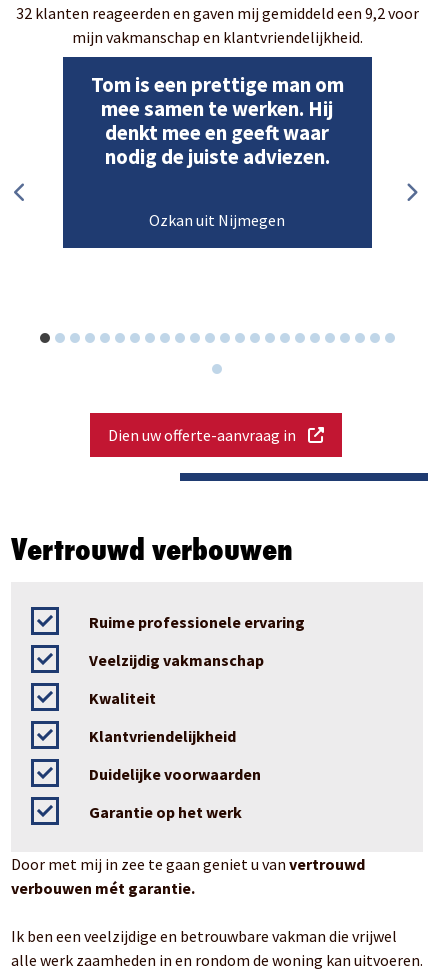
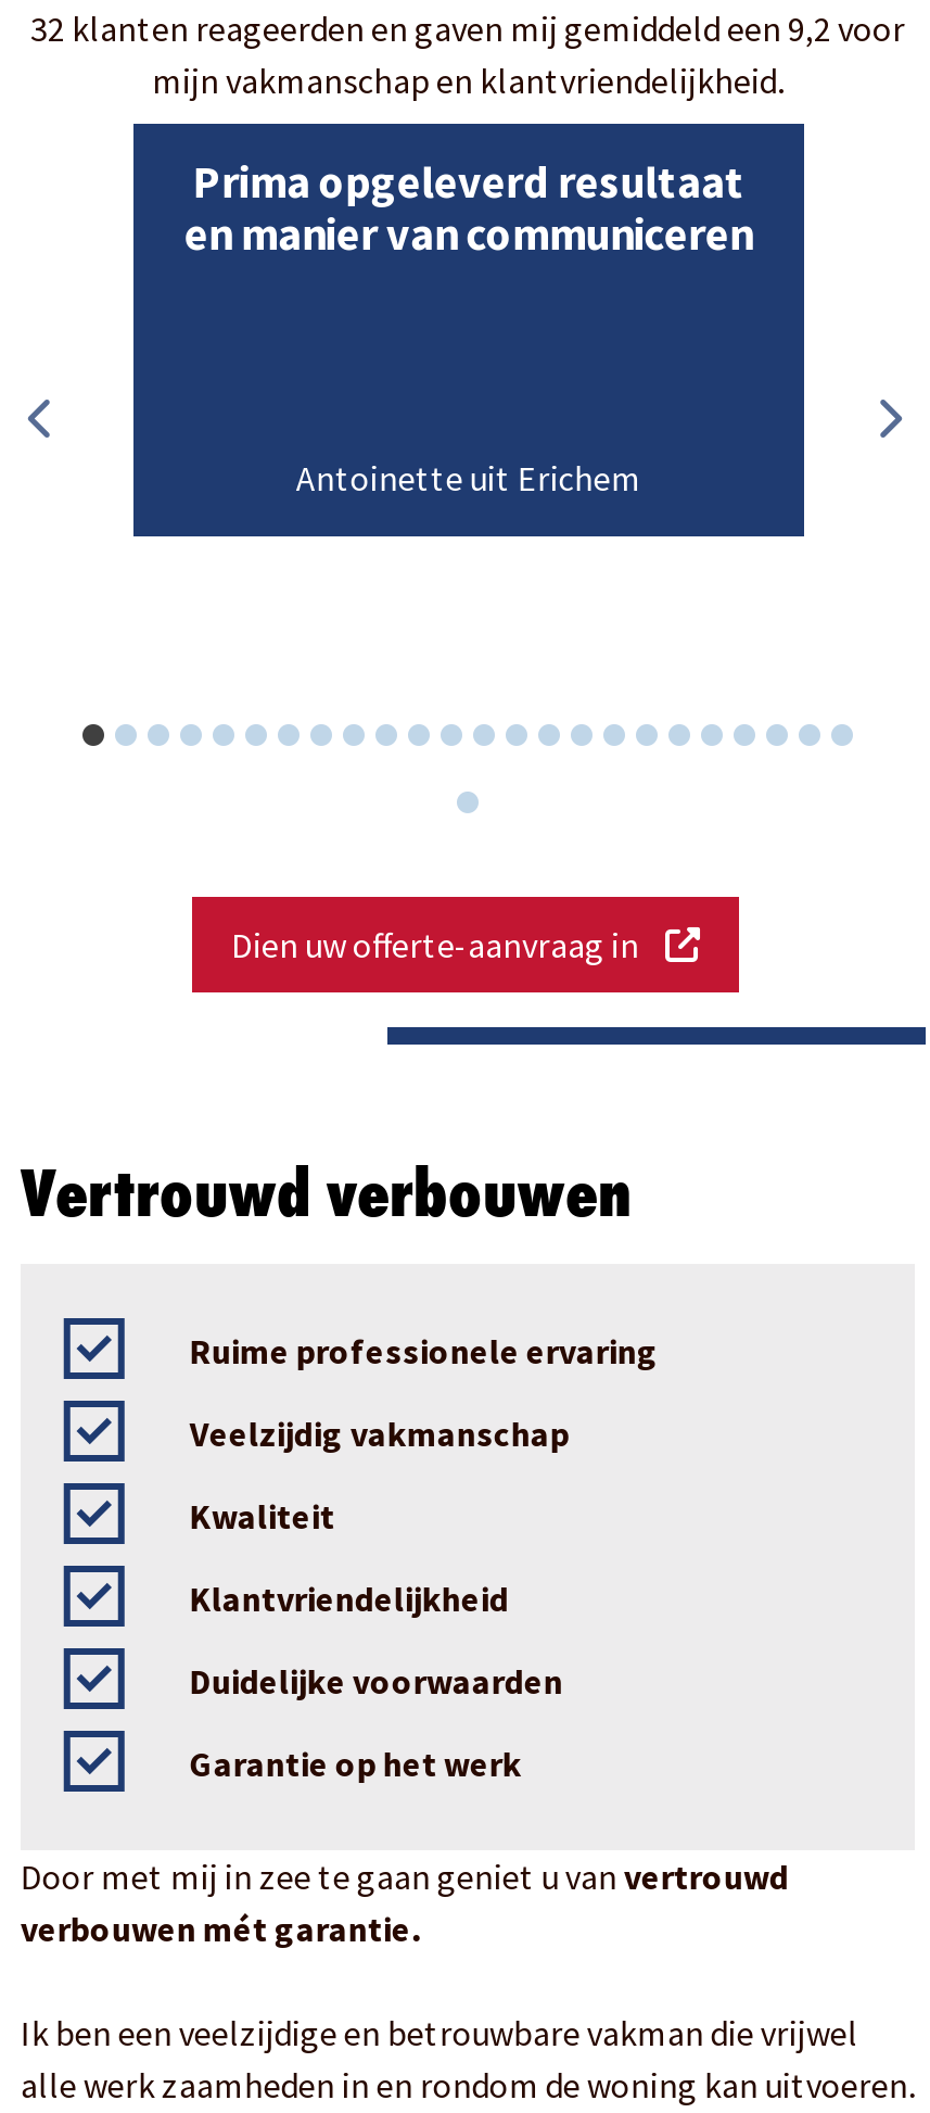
- Tom is een prettige man om
- mee samen te werken. Hij
- denkt mee en geeft waar
- nodig de juiste adviezen.
+ Prima opgeleverd resultaat
+ en manier van communiceren

- Ozkan uit Nijmegen
+ Antoinette uit Erichem
